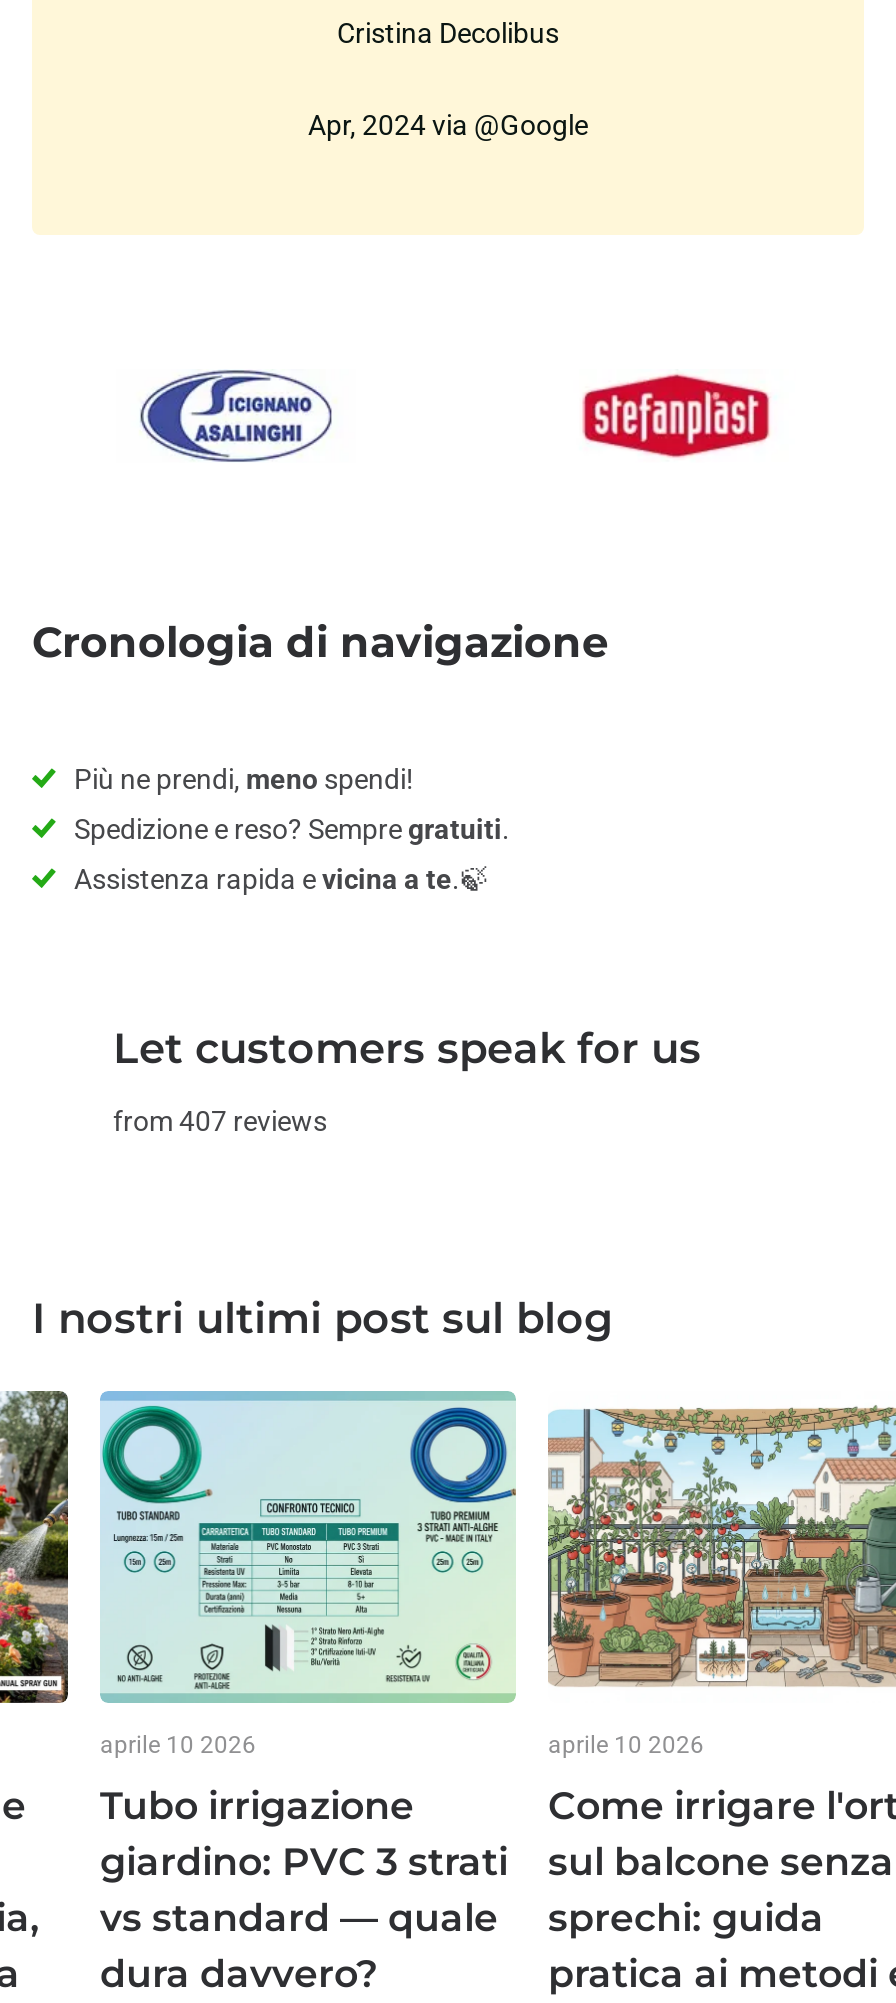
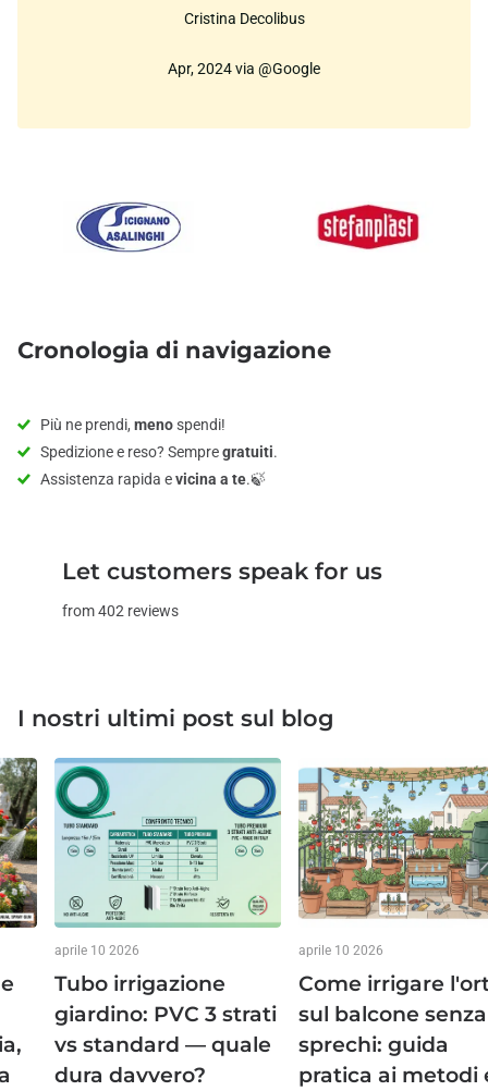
- from 407 reviews
+ from 402 reviews
